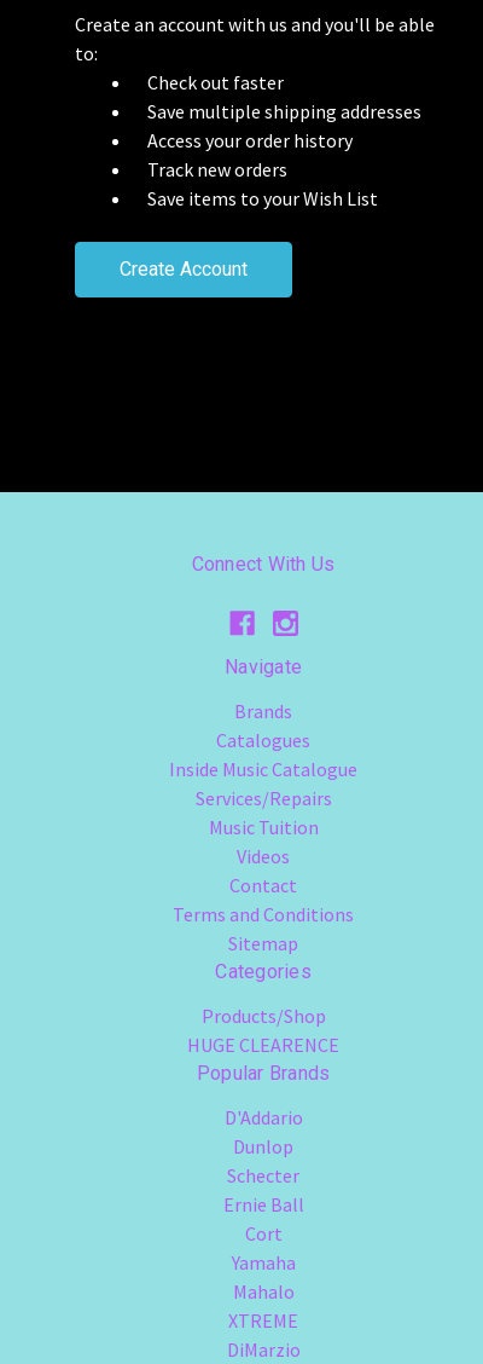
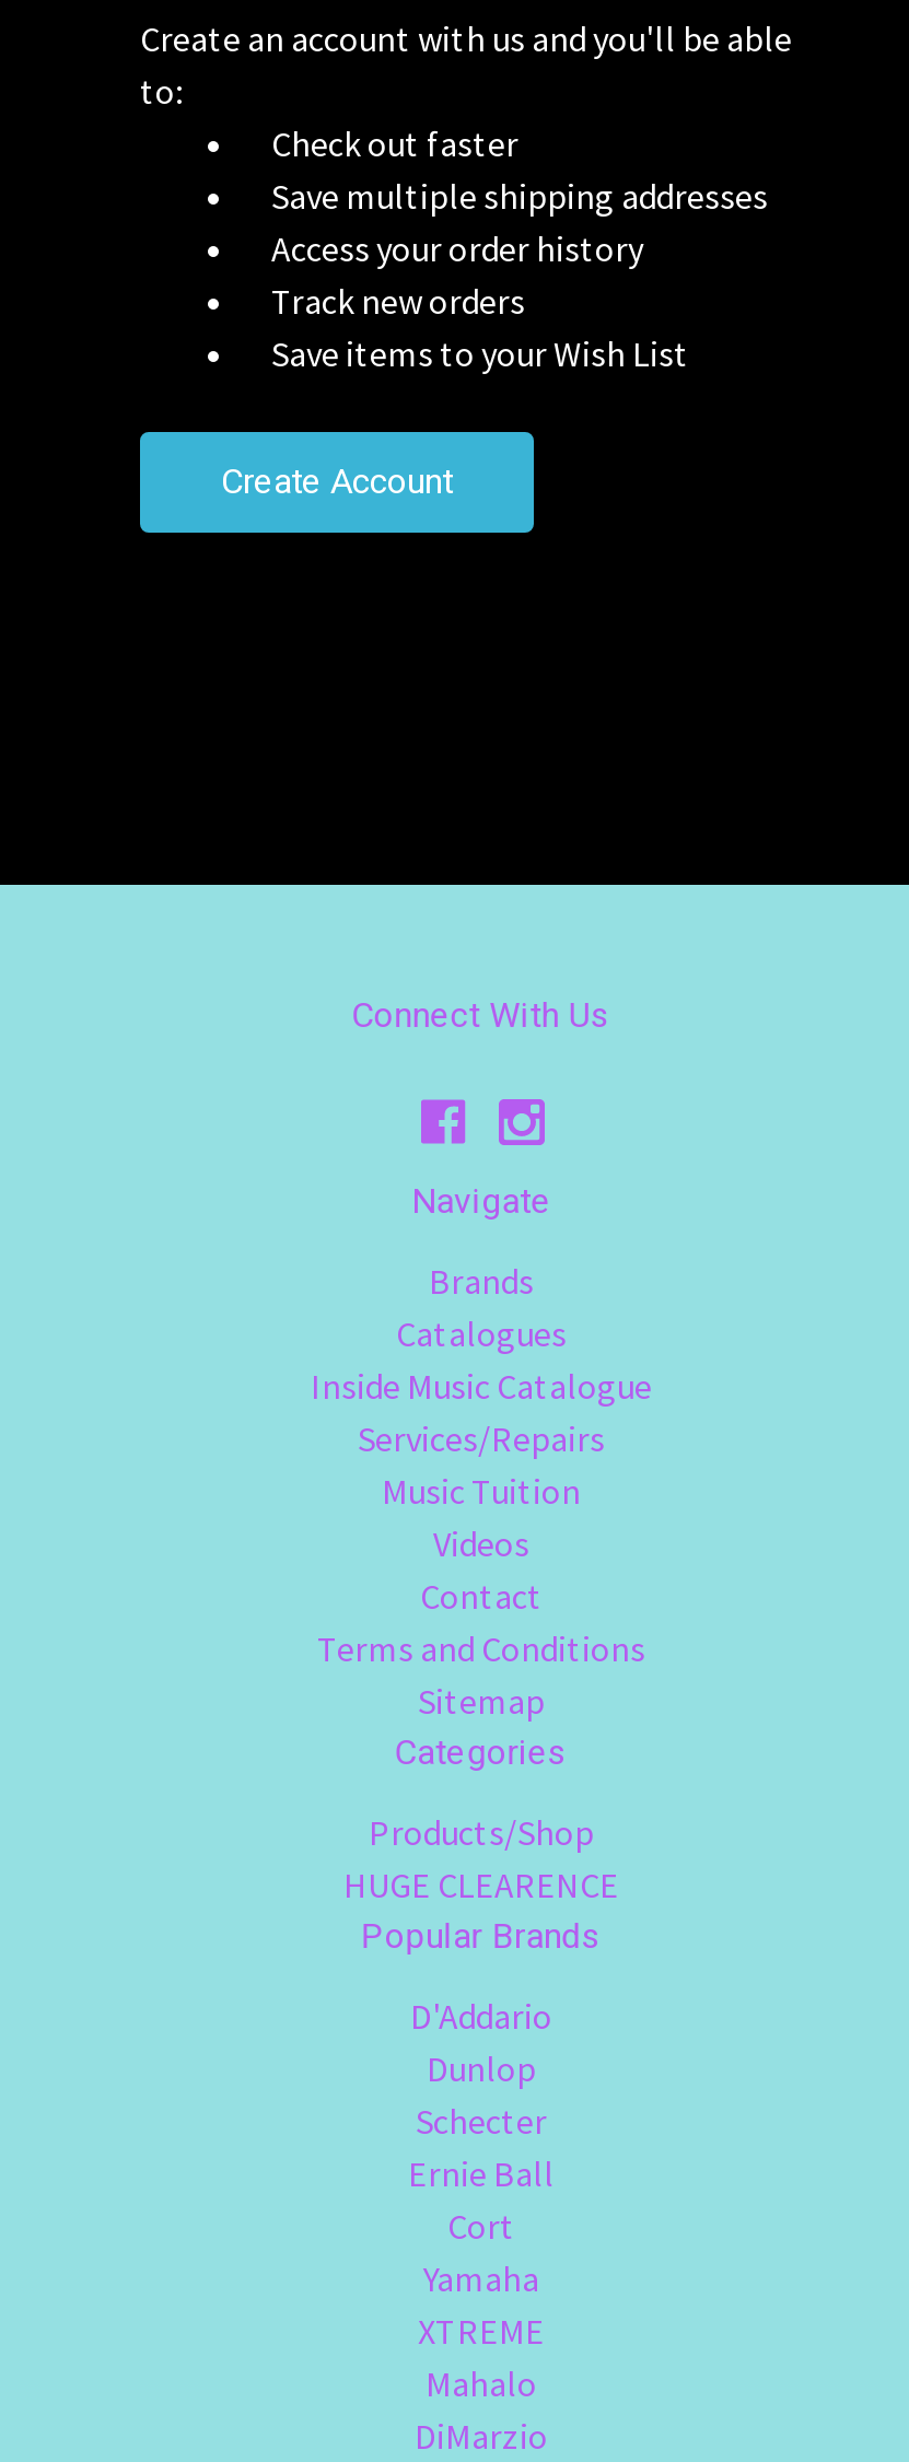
moved down: Mahalo

moved up: XTREME
